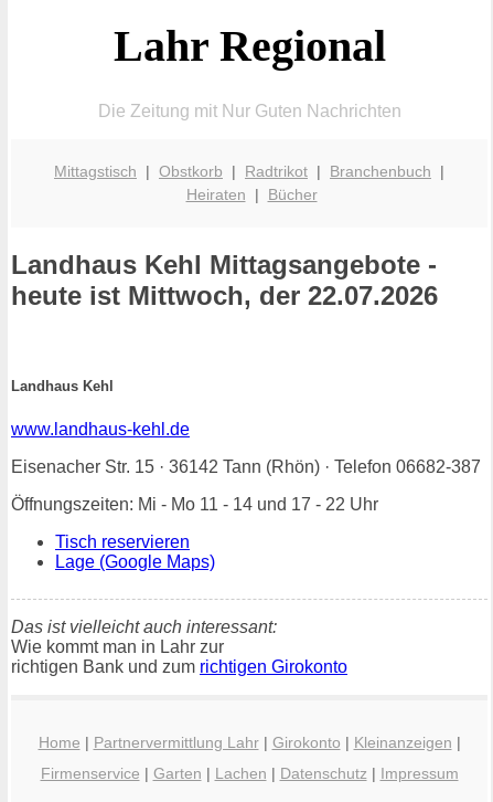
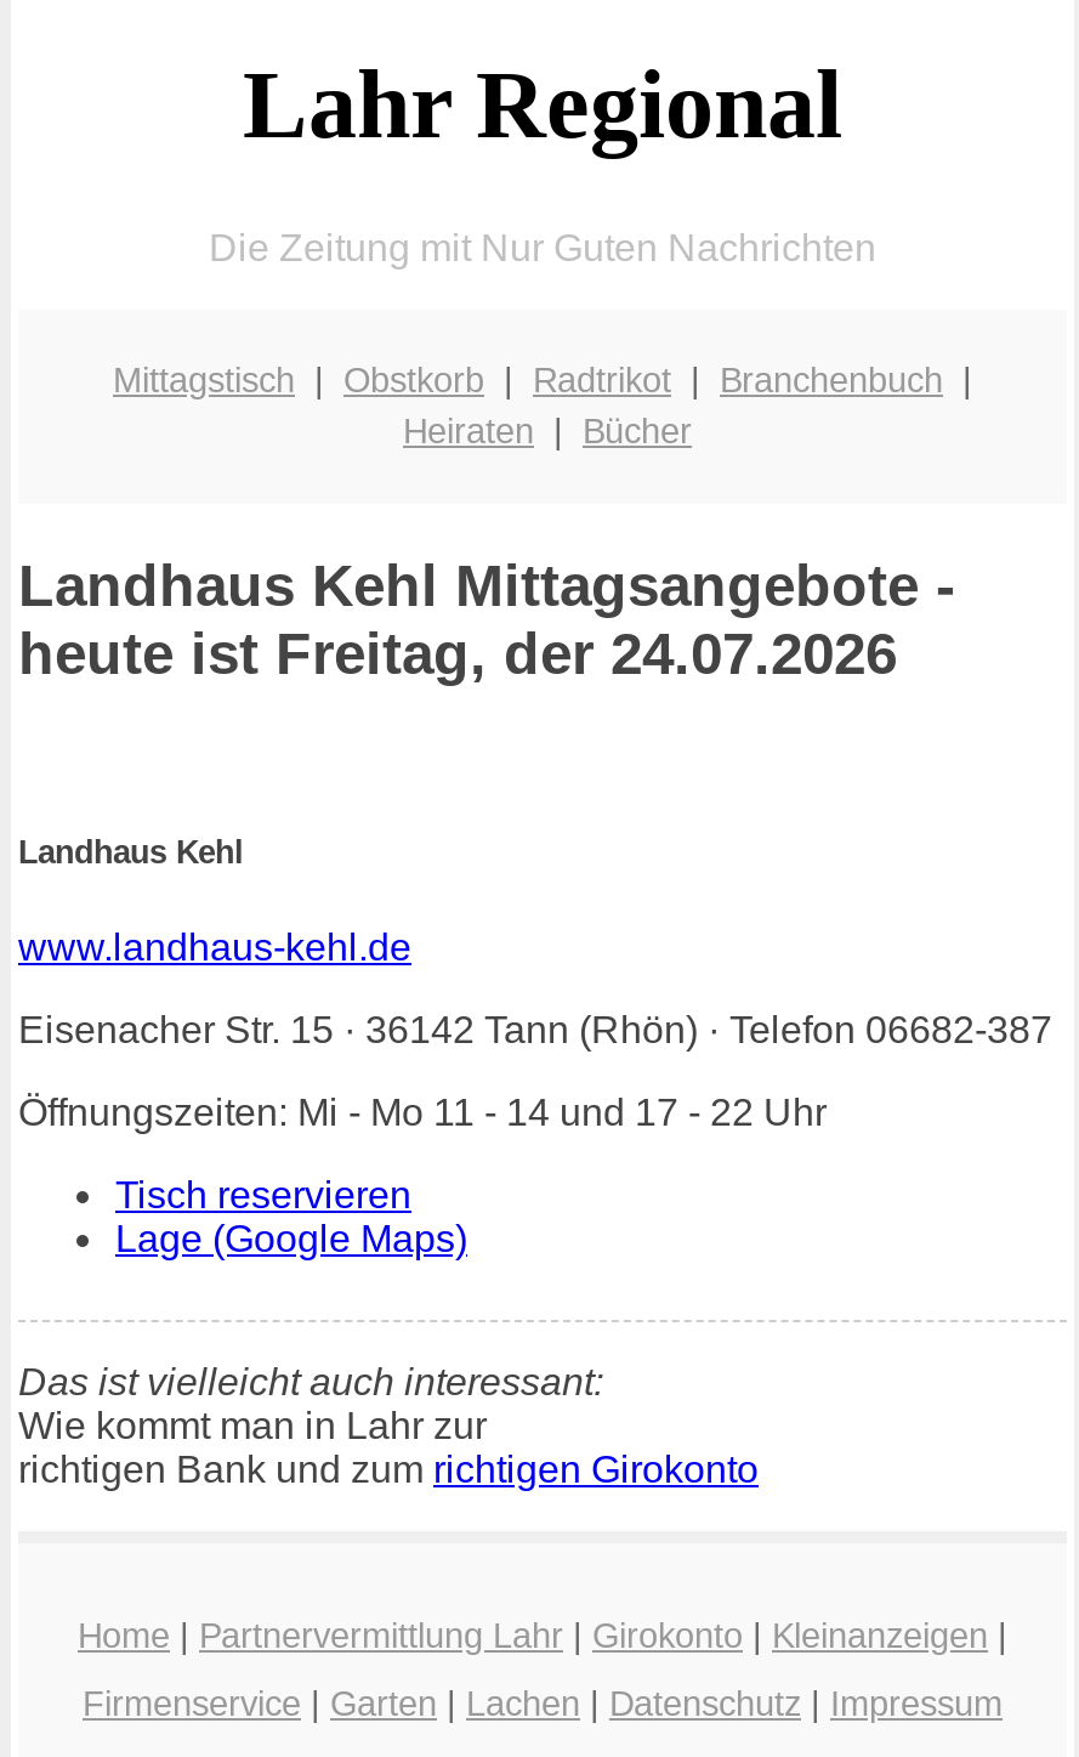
- heute ist Mittwoch, der 22.07.2026
+ heute ist Freitag, der 24.07.2026
